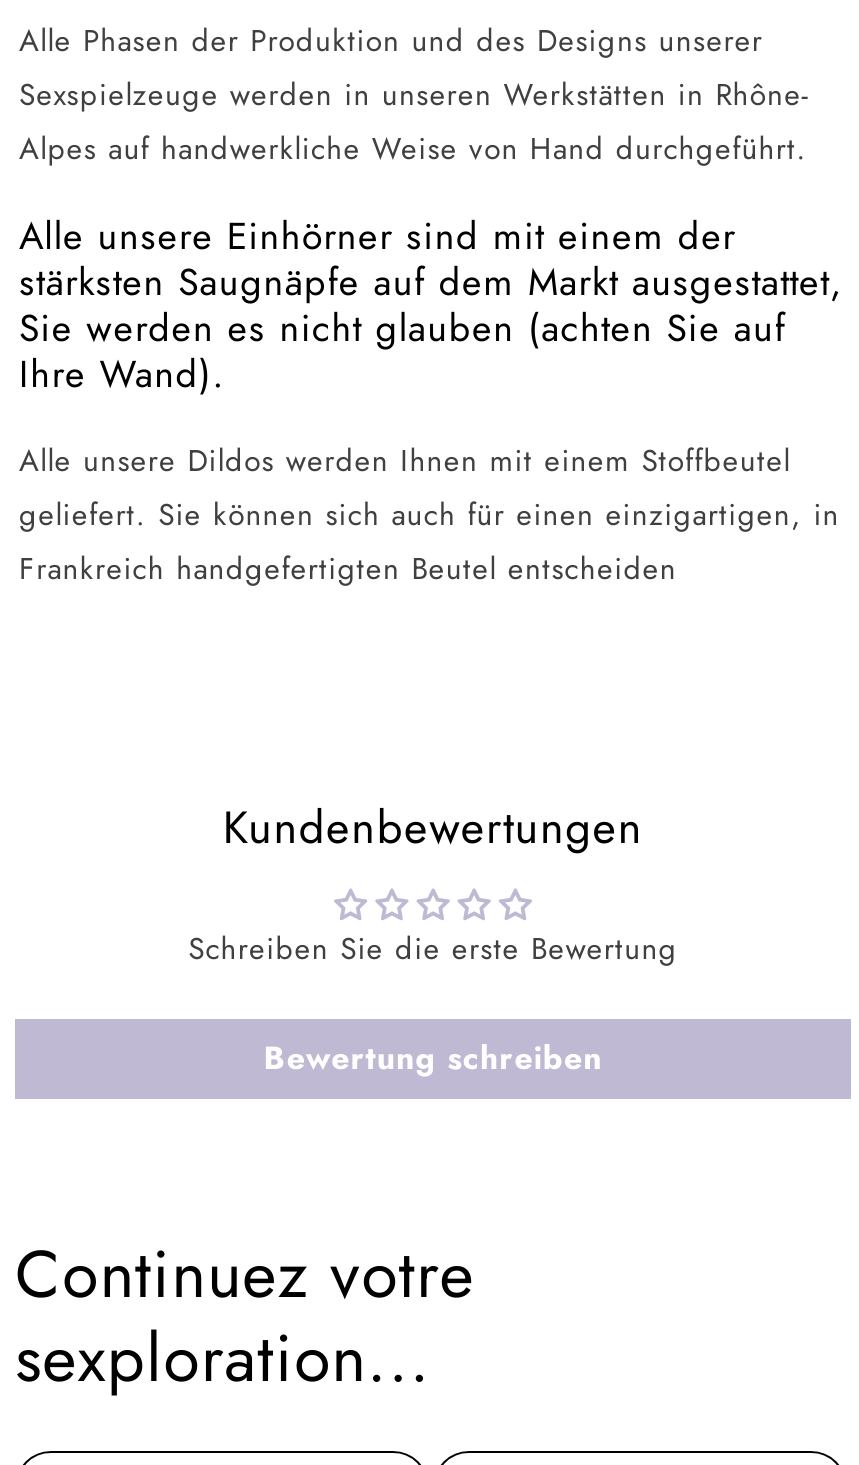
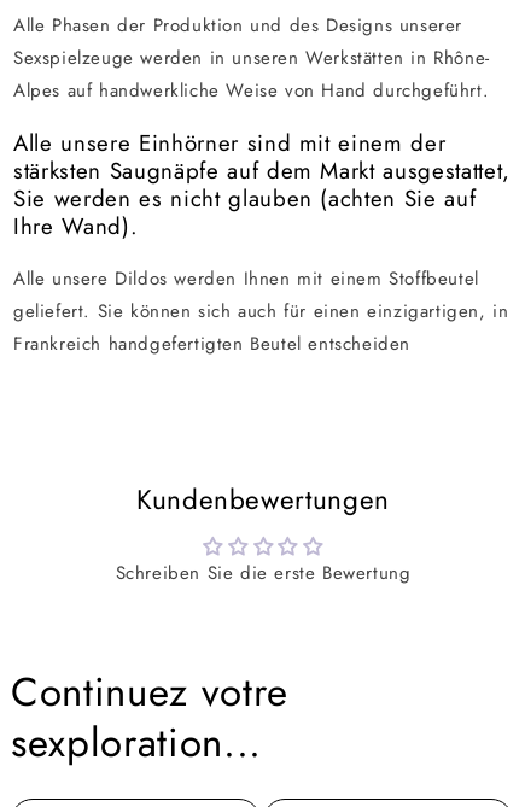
- Bewertung schreiben
